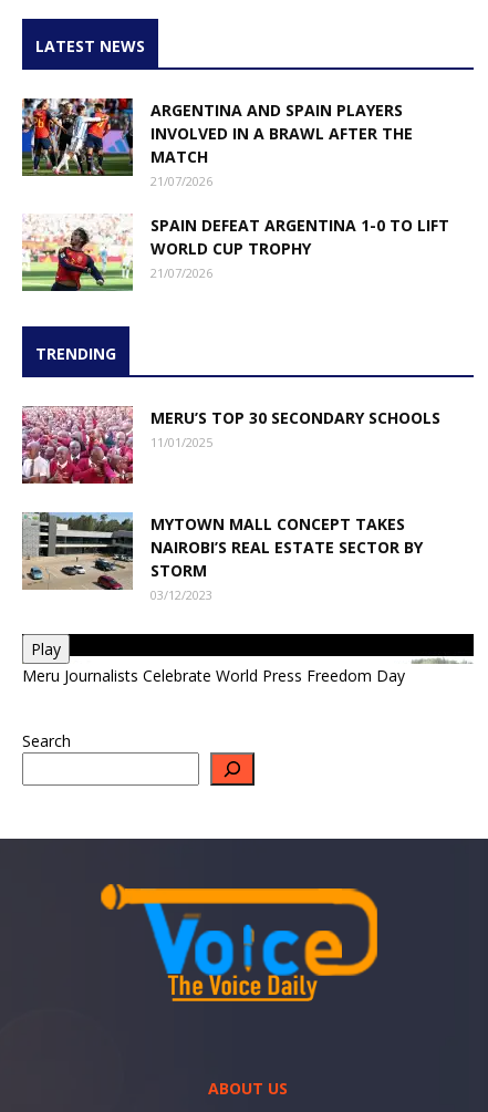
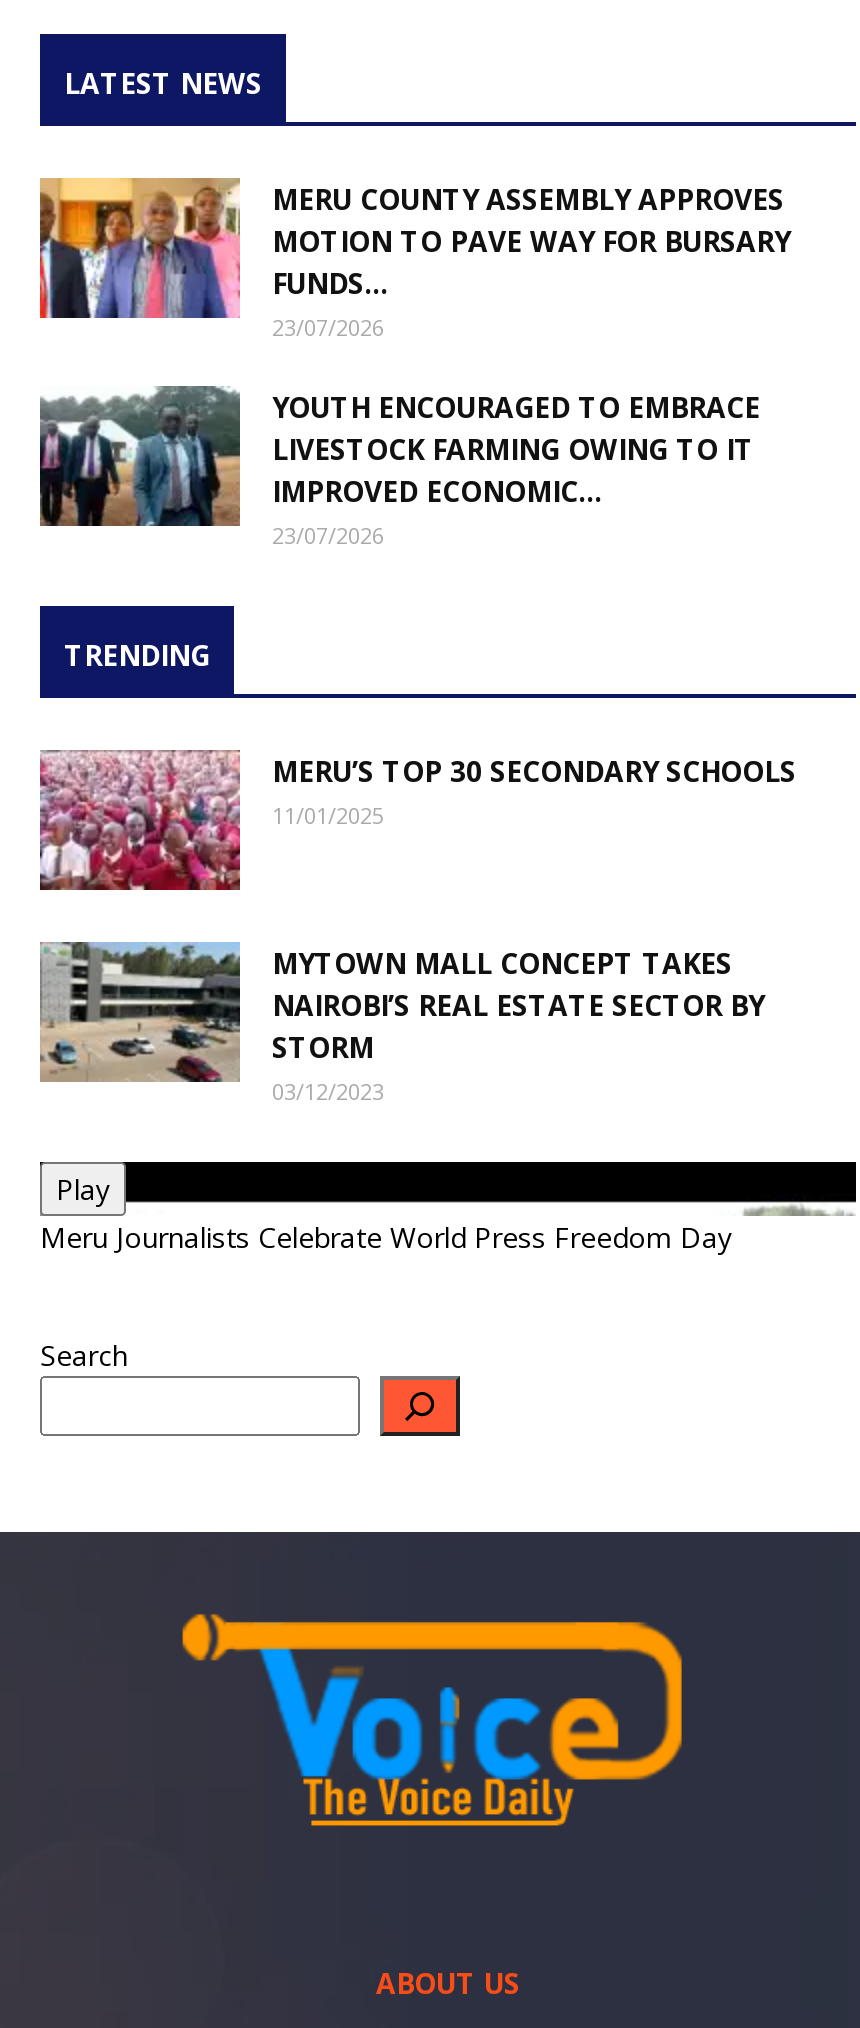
- [image]
- ARGENTINA AND SPAIN PLAYERS
- INVOLVED IN A BRAWL AFTER THE
- MATCH
- 21/07/2026
+ [image]
+ MERU COUNTY ASSEMBLY APPROVES
+ MOTION TO PAVE WAY FOR BURSARY
+ FUNDS...
+ 23/07/2026

- [image]
- SPAIN DEFEAT ARGENTINA 1-0 TO LIFT
- WORLD CUP TROPHY
- 21/07/2026
+ [image]
+ YOUTH ENCOURAGED TO EMBRACE
+ LIVESTOCK FARMING OWING TO IT
+ IMPROVED ECONOMIC...
+ 23/07/2026
